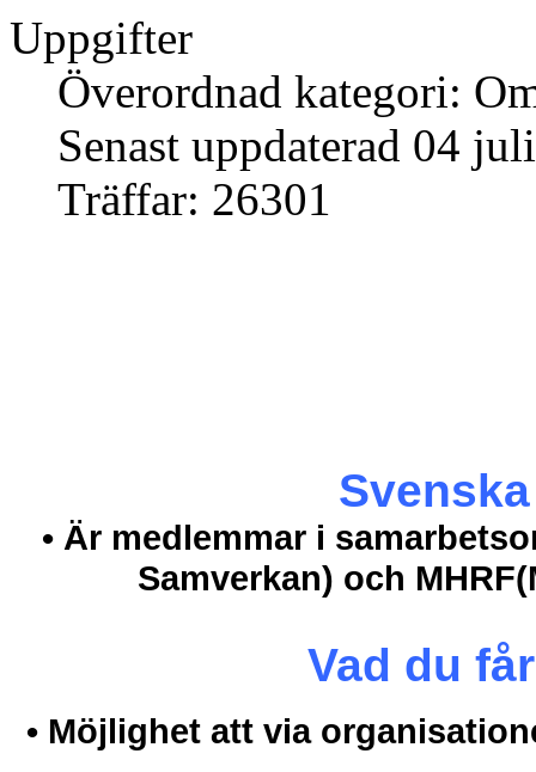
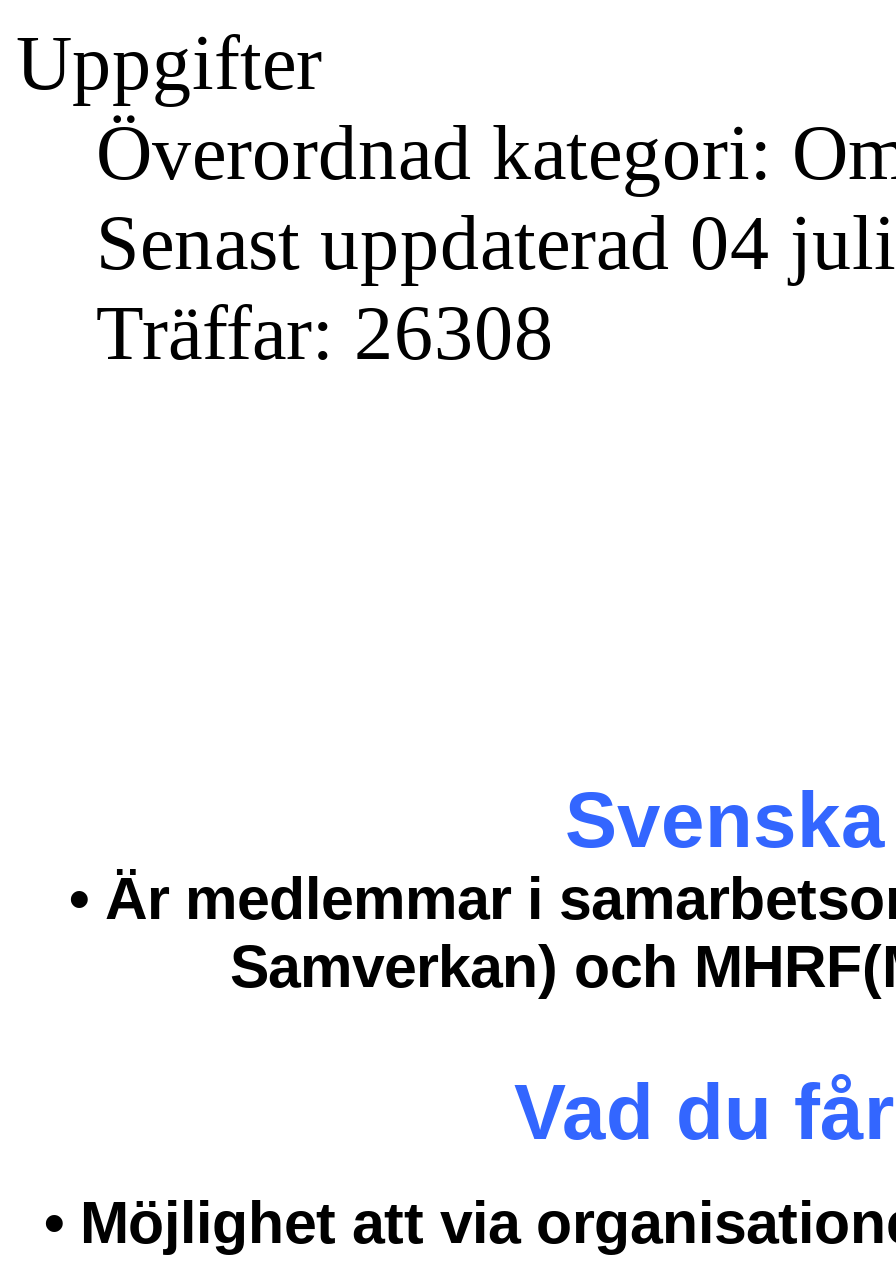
- Träffar: 26301
+ Träffar: 26308
